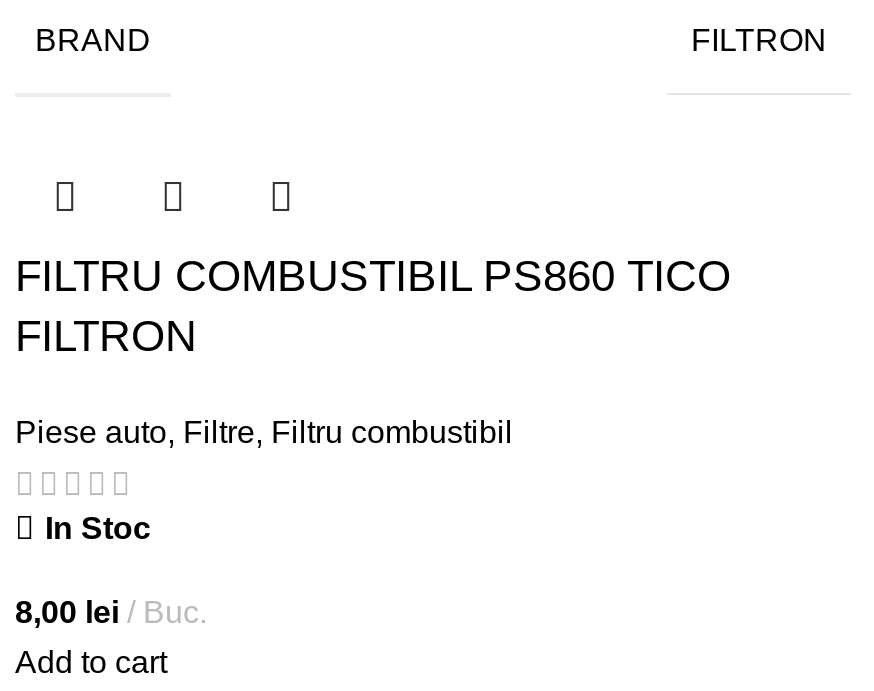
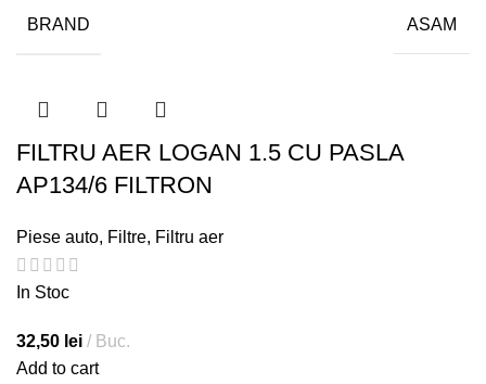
- FILTRON
+ ASAM

- FILTRU COMBUSTIBIL PS860 TICO
- FILTRON
+ FILTRU AER LOGAN 1.5 CU PASLA
+ AP134/6 FILTRON

- Piese auto, Filtre, Filtru combustibil
+ Piese auto, Filtre, Filtru aer

- 8,00 lei Buc.
+ 32,50 lei Buc.
